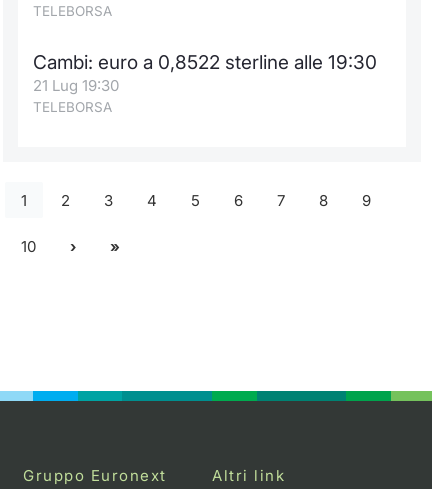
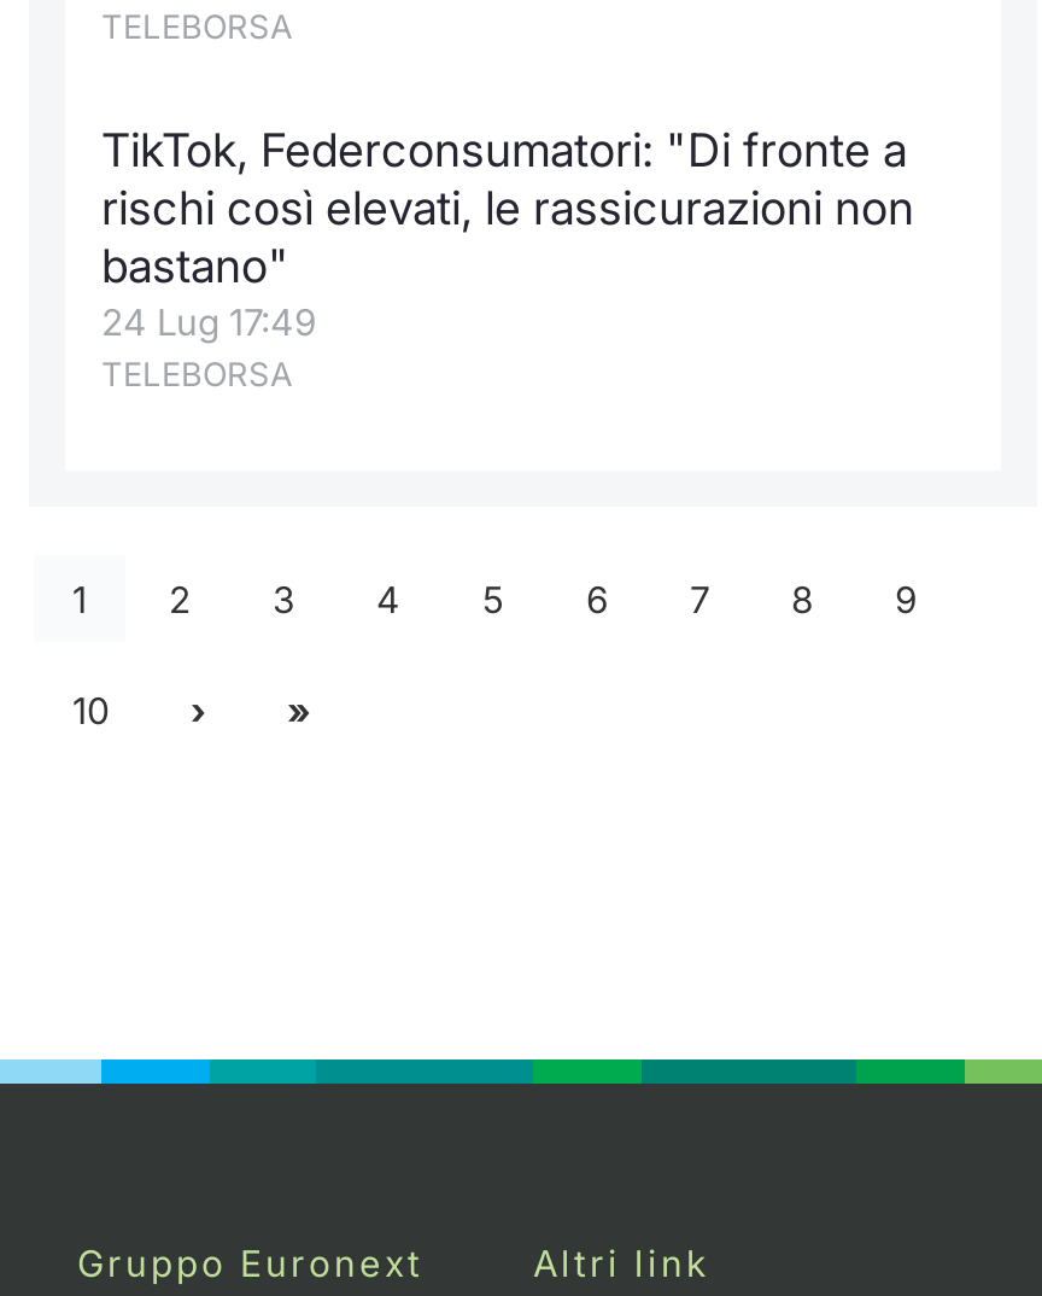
- Cambi: euro a 0,8522 sterline alle 19:30
- 21 Lug 19:30
+ TikTok, Federconsumatori: "Di fronte a
+ rischi così elevati, le rassicurazioni non
+ bastano"
+ 24 Lug 17:49
